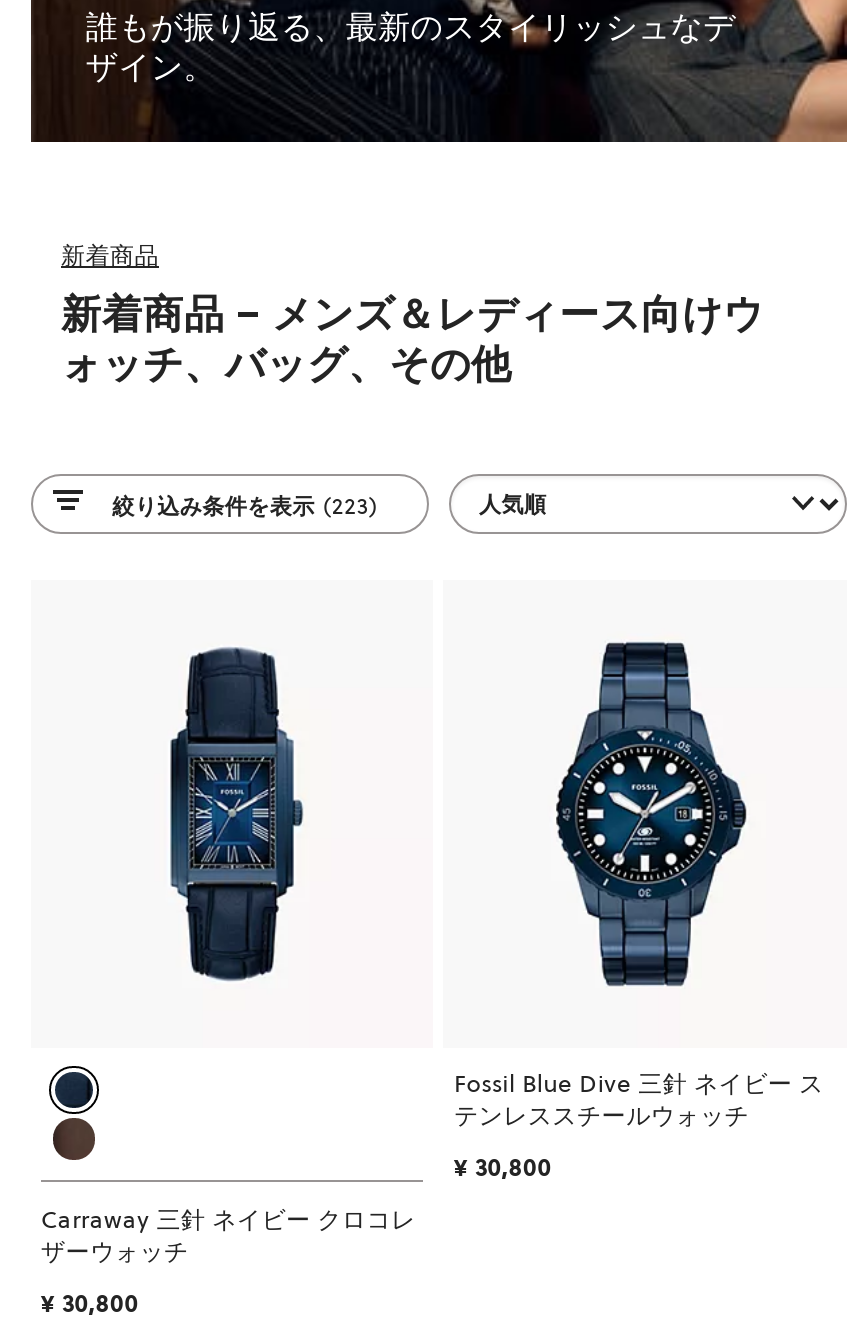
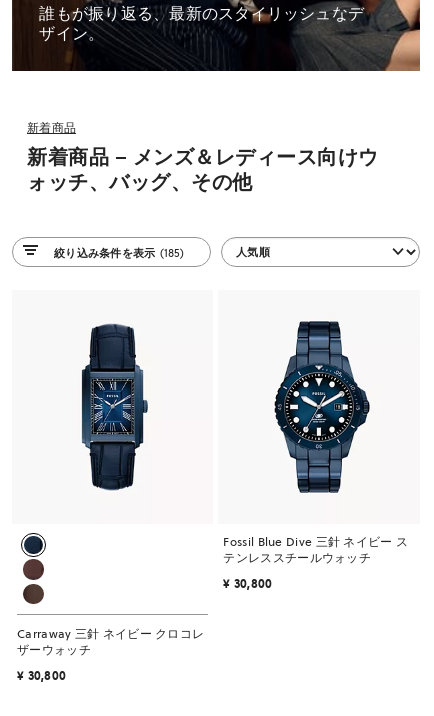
- 絞り込み条件を表示 (223)
+ 絞り込み条件を表示 (185)
